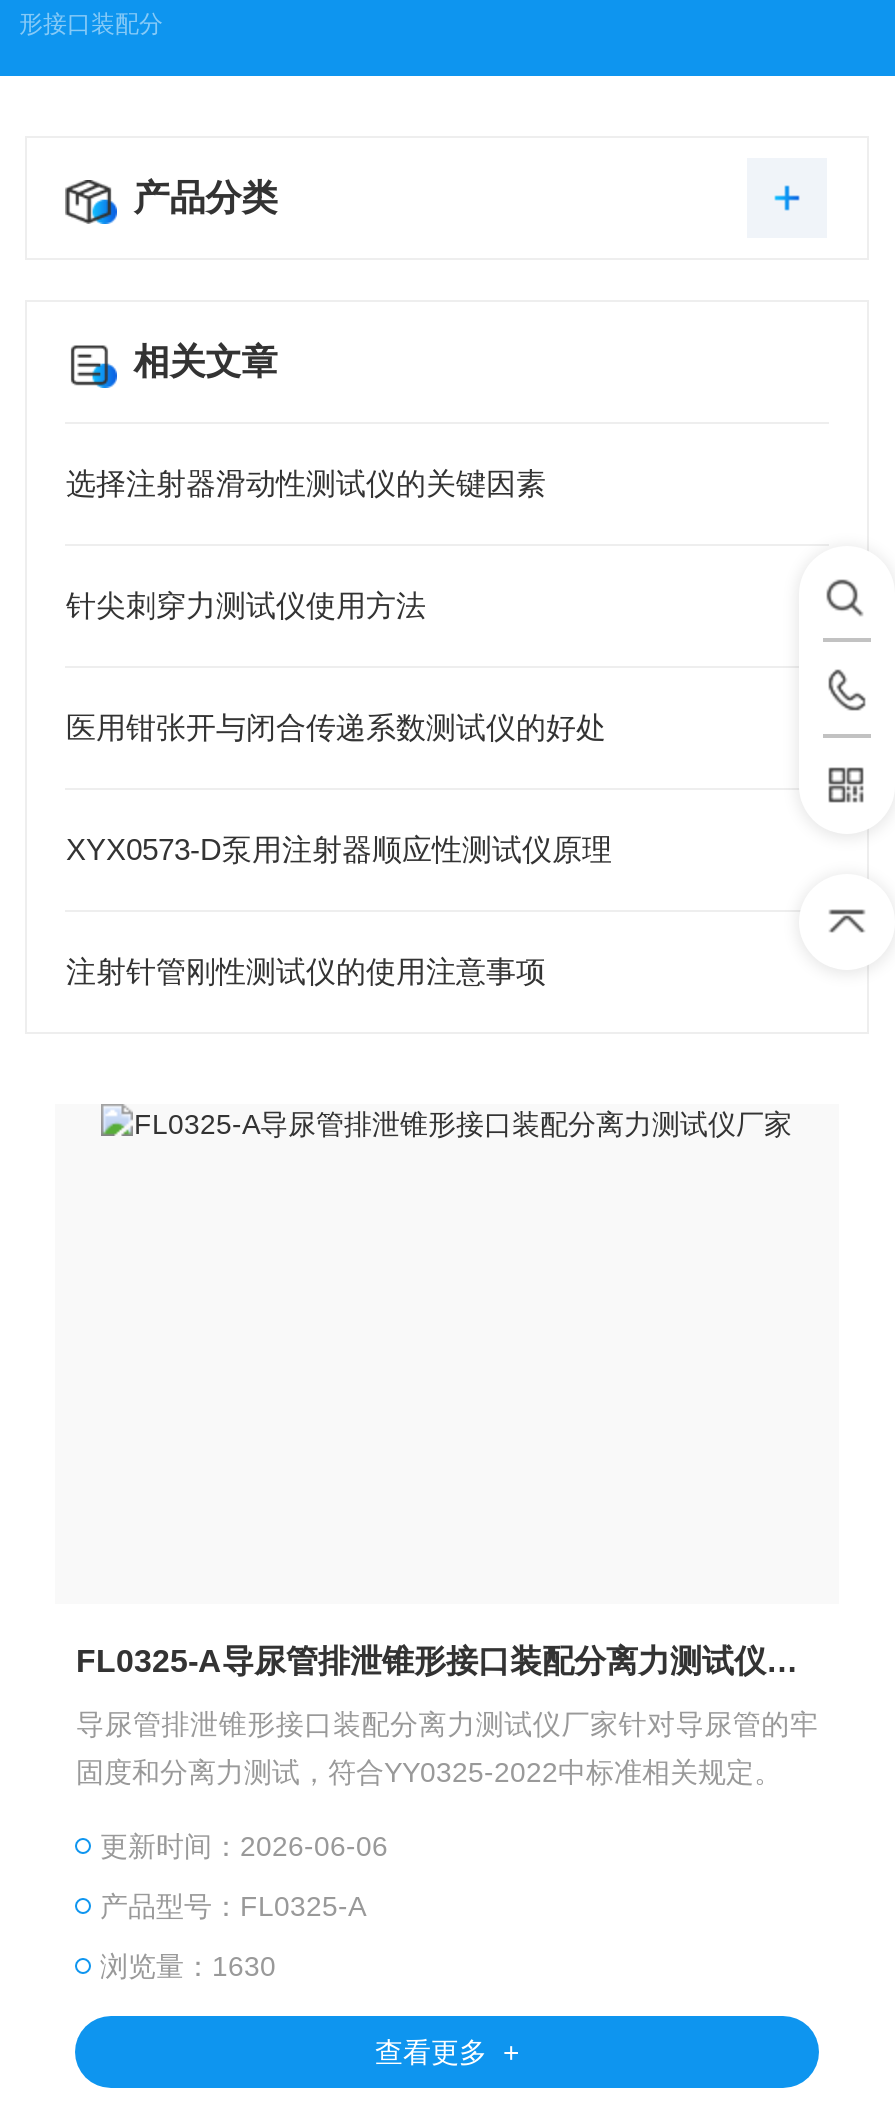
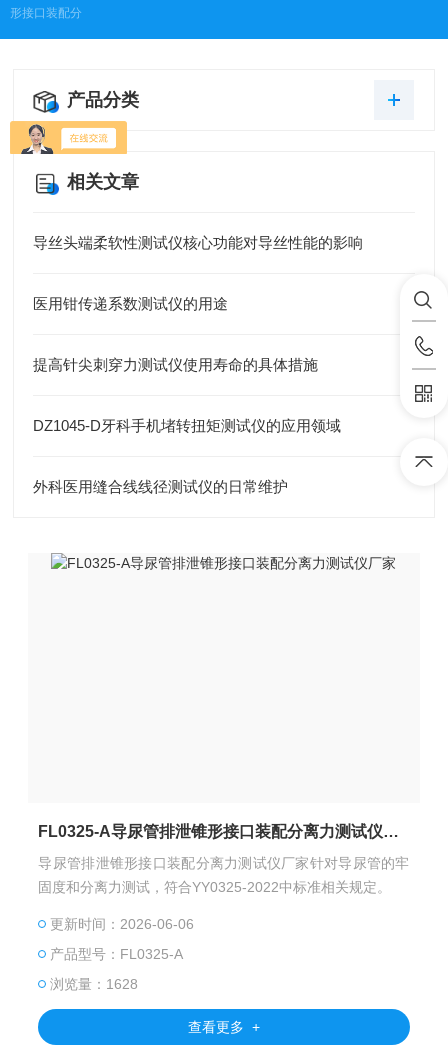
+ [image]

- 选择注射器滑动性测试仪的关键因素
+ 导丝头端柔软性测试仪核心功能对导丝性能的影响

- 针尖刺穿力测试仪使用方法
+ 医用钳传递系数测试仪的用途

- 医用钳张开与闭合传递系数测试仪的好处
+ 提高针尖刺穿力测试仪使用寿命的具体措施

- XYX0573-D泵用注射器顺应性测试仪原理
+ DZ1045-D牙科手机堵转扭矩测试仪的应用领域

- 注射针管刚性测试仪的使用注意事项
+ 外科医用缝合线线径测试仪的日常维护

- 浏览量：1630
+ 浏览量：1628
